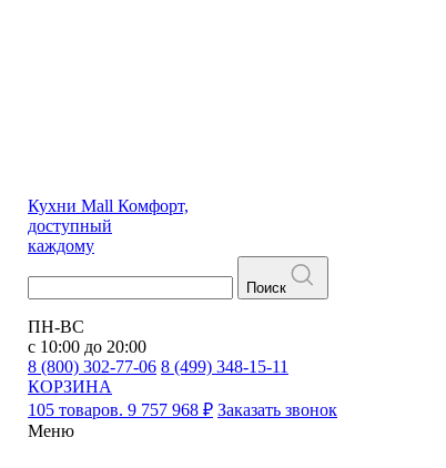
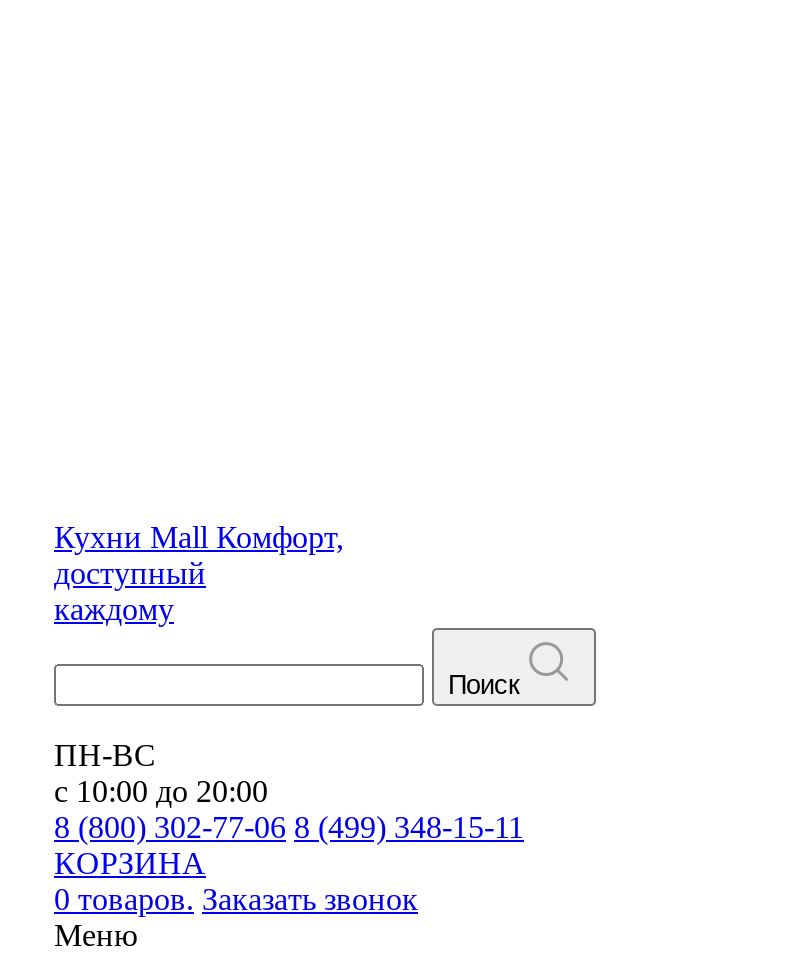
- 105 товаров. 9 757 968 ₽ Заказать звонок
+ 0 товаров. Заказать звонок
